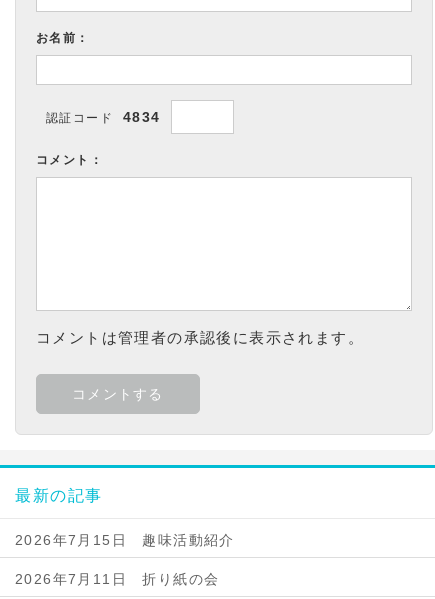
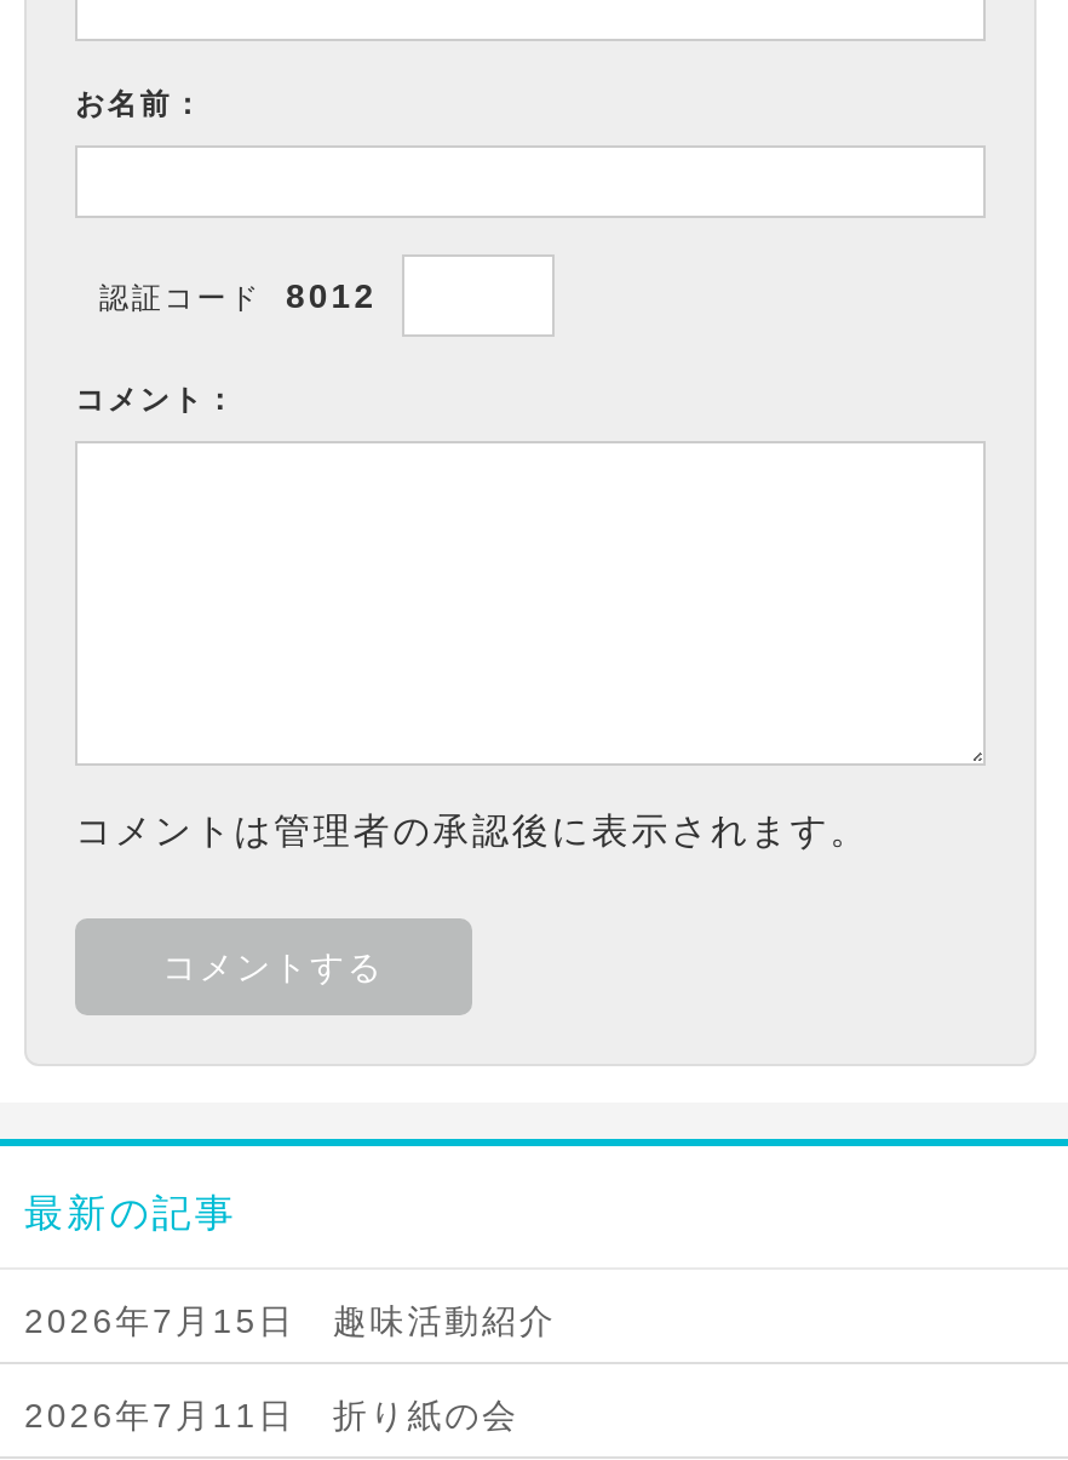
- 認証コード 4834
+ 認証コード 8012
